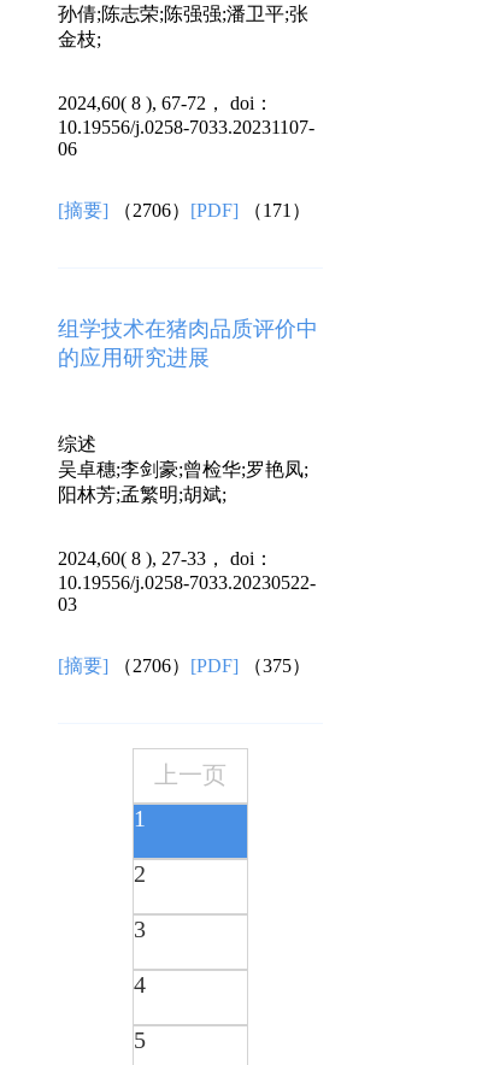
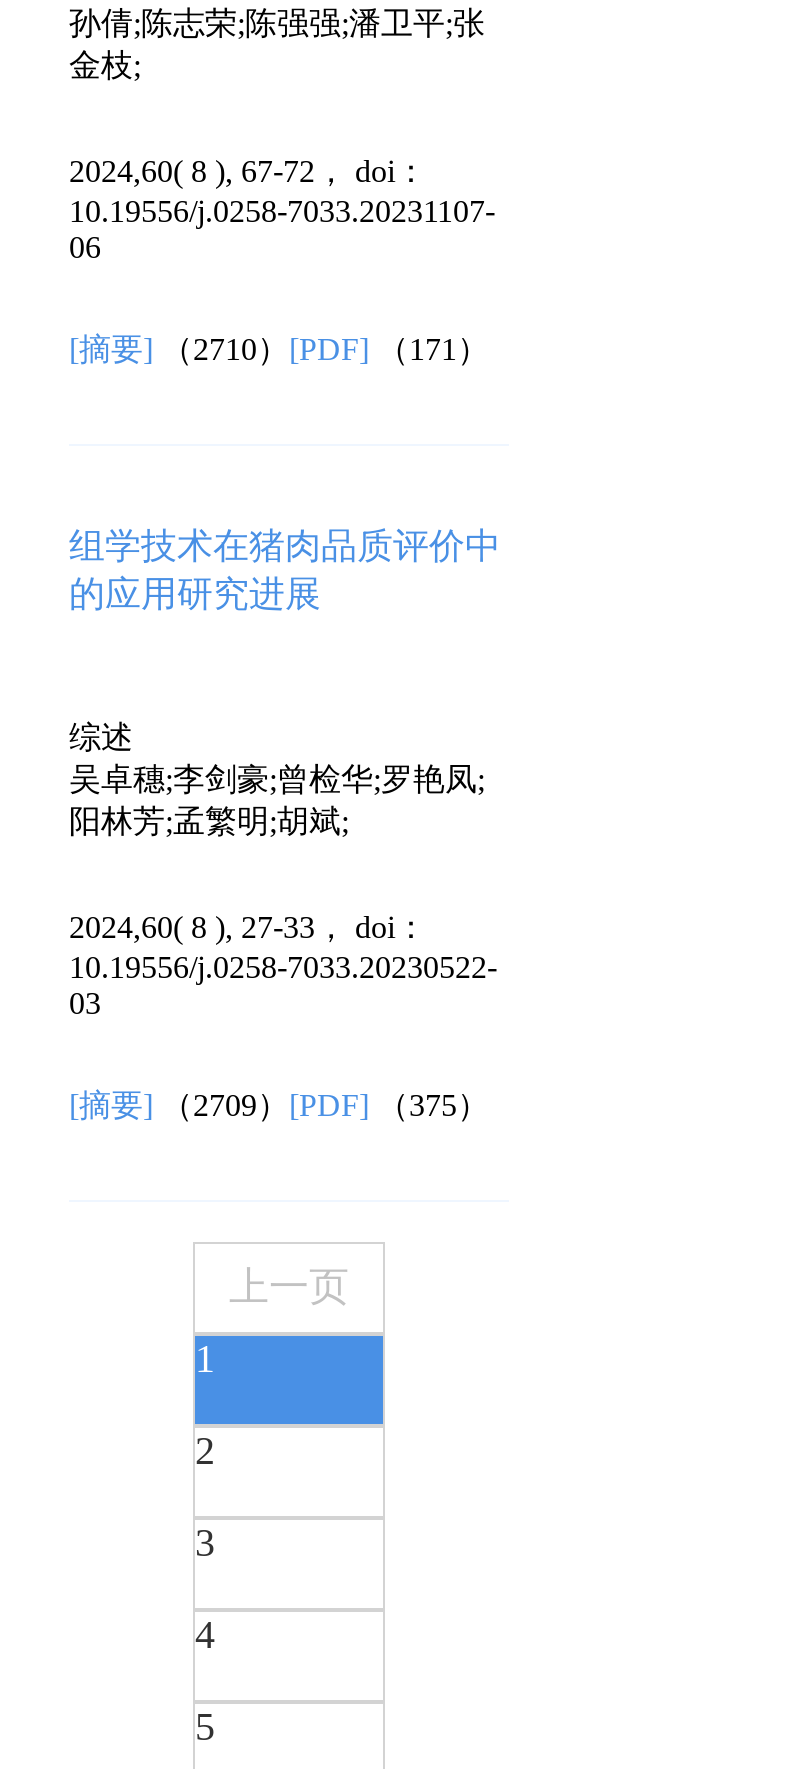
- [摘要]（2706）[PDF]（171）
+ [摘要]（2710）[PDF]（171）

- [摘要]（2706）[PDF]（375）
+ [摘要]（2709）[PDF]（375）
